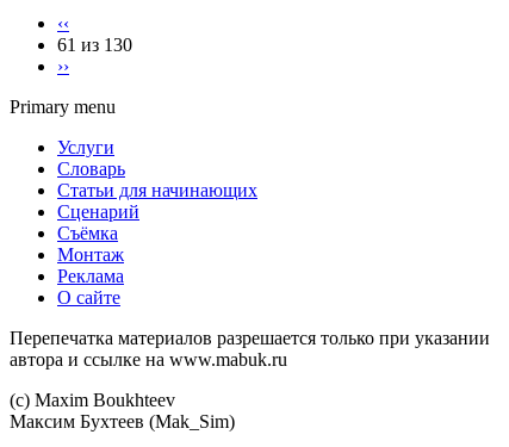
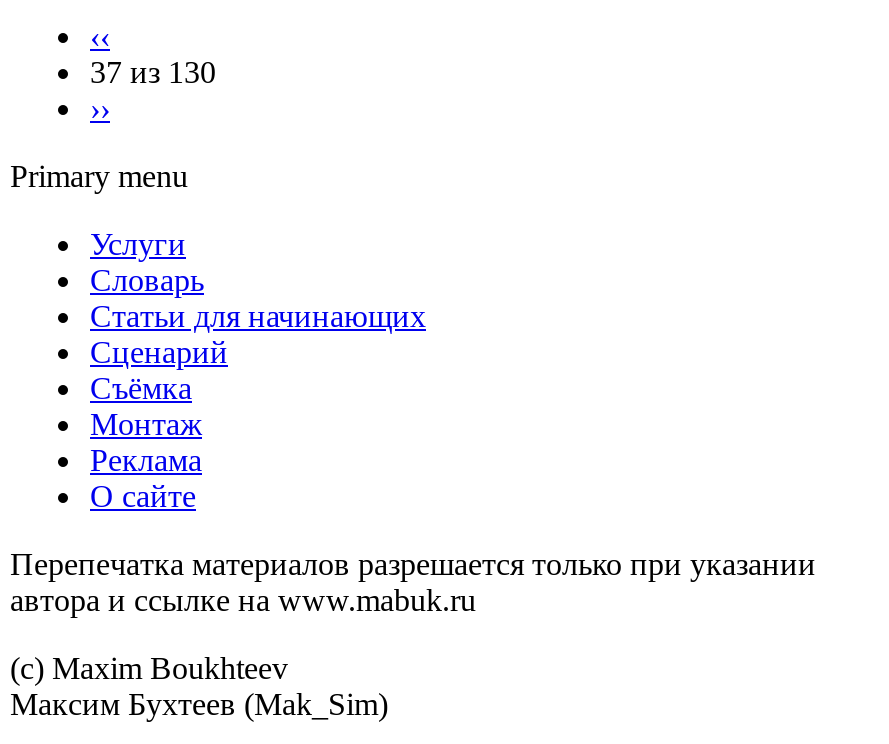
- 61 из 130
+ 37 из 130
